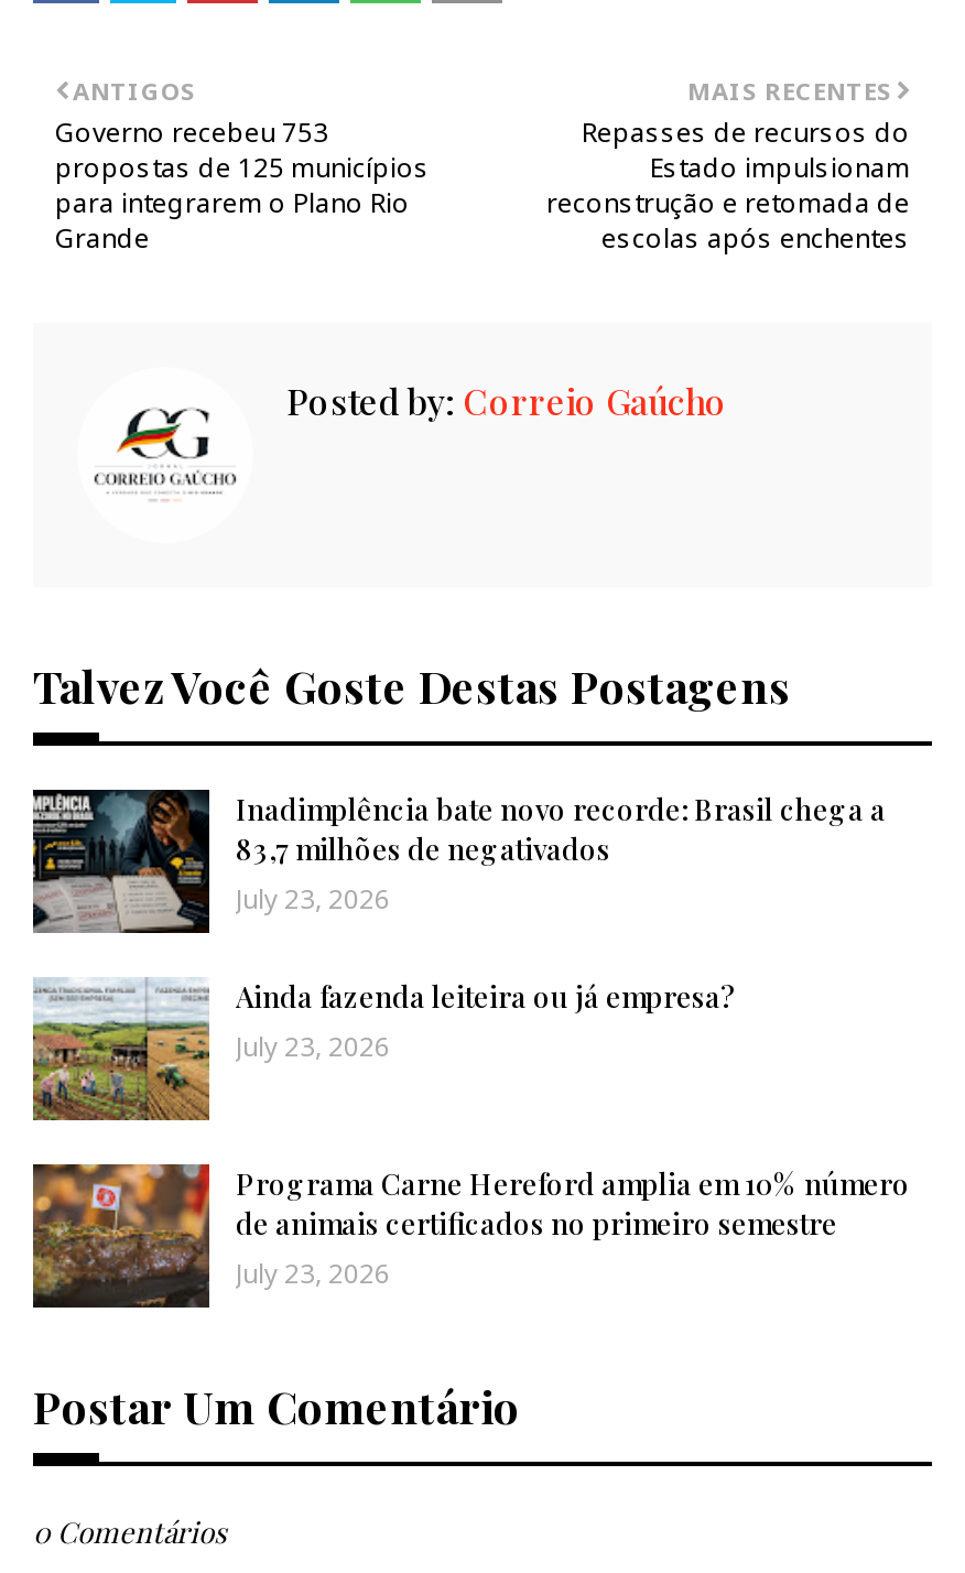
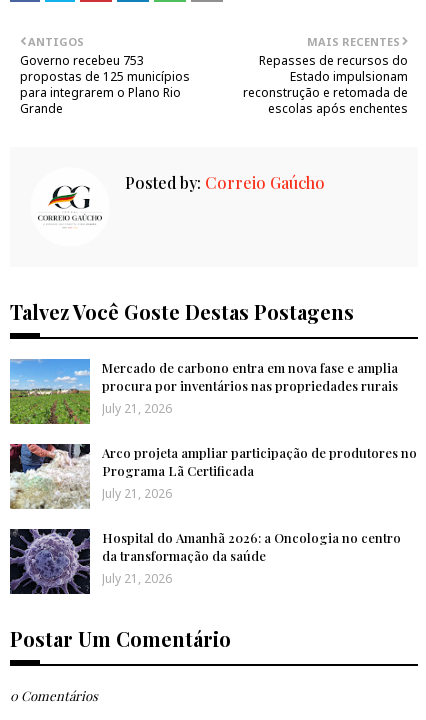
- [image]
- Inadimplência bate novo recorde: Brasil chega a
- 83,7 milhões de negativados
- July 23, 2026
+ [image]
+ Mercado de carbono entra em nova fase e amplia
+ procura por inventários nas propriedades rurais
+ July 21, 2026

- [image]
- Ainda fazenda leiteira ou já empresa?
- July 23, 2026
+ [image]
+ Arco projeta ampliar participação de produtores no
+ Programa Lã Certificada
+ July 21, 2026

- [image]
- Programa Carne Hereford amplia em 10% número
- de animais certificados no primeiro semestre
- July 23, 2026
+ [image]
+ Hospital do Amanhã 2026: a Oncologia no centro
+ da transformação da saúde
+ July 21, 2026
